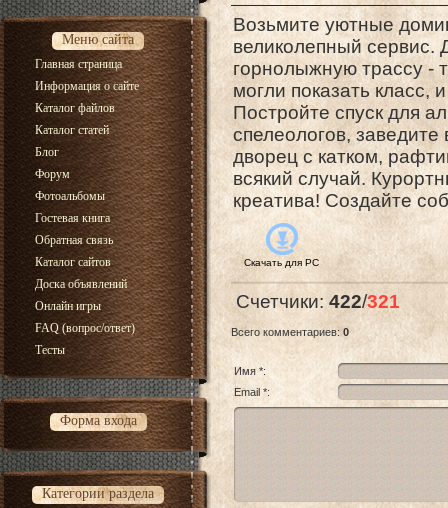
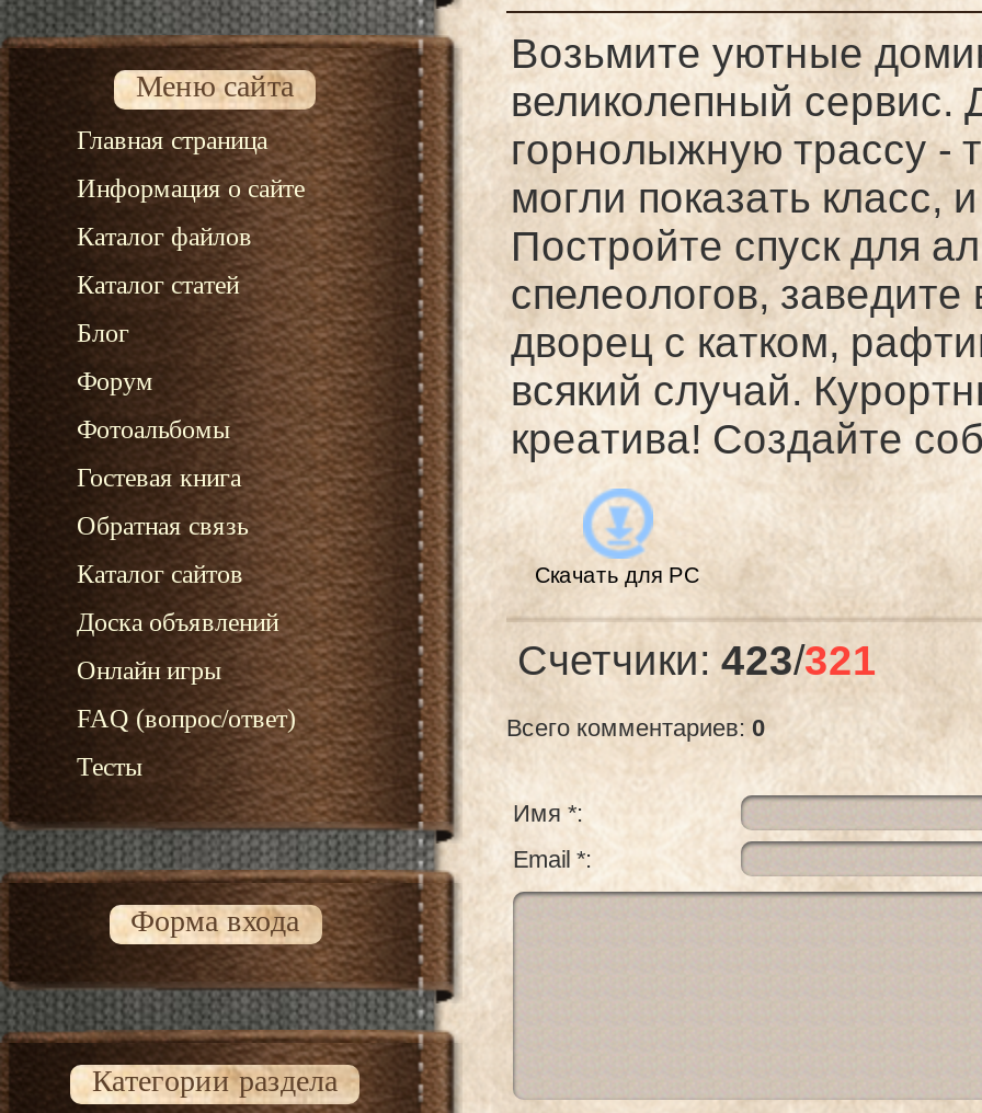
- Счетчики: 422/321
+ Счетчики: 423/321
